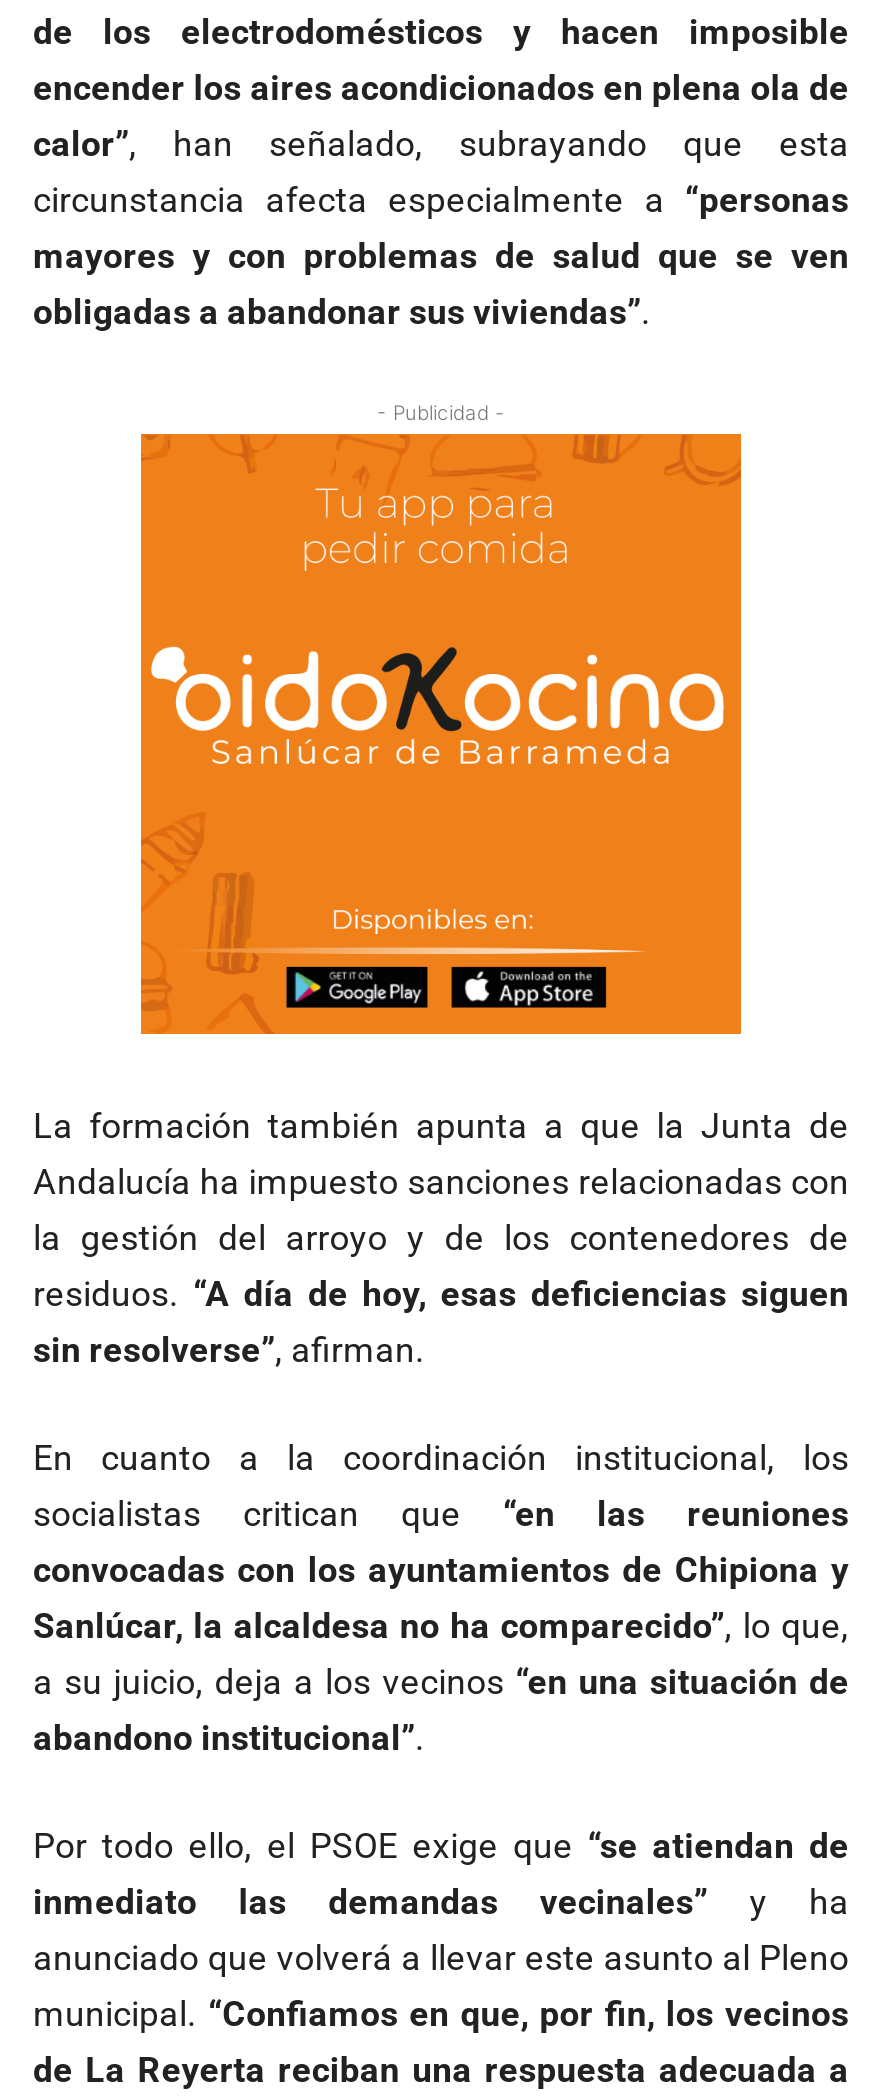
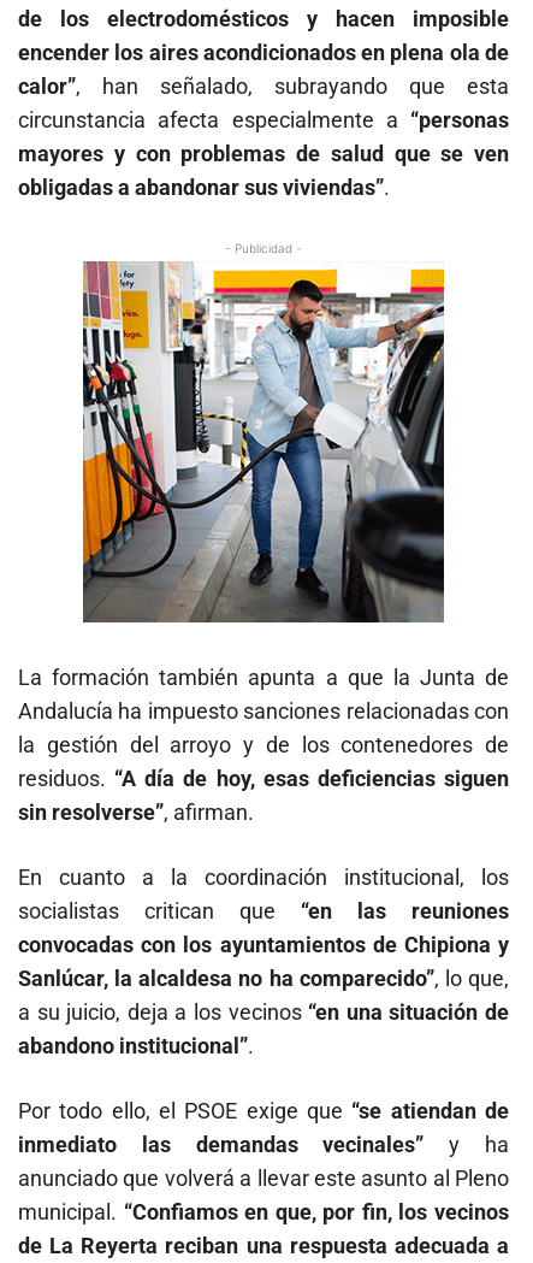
- [image]
+ [image]
